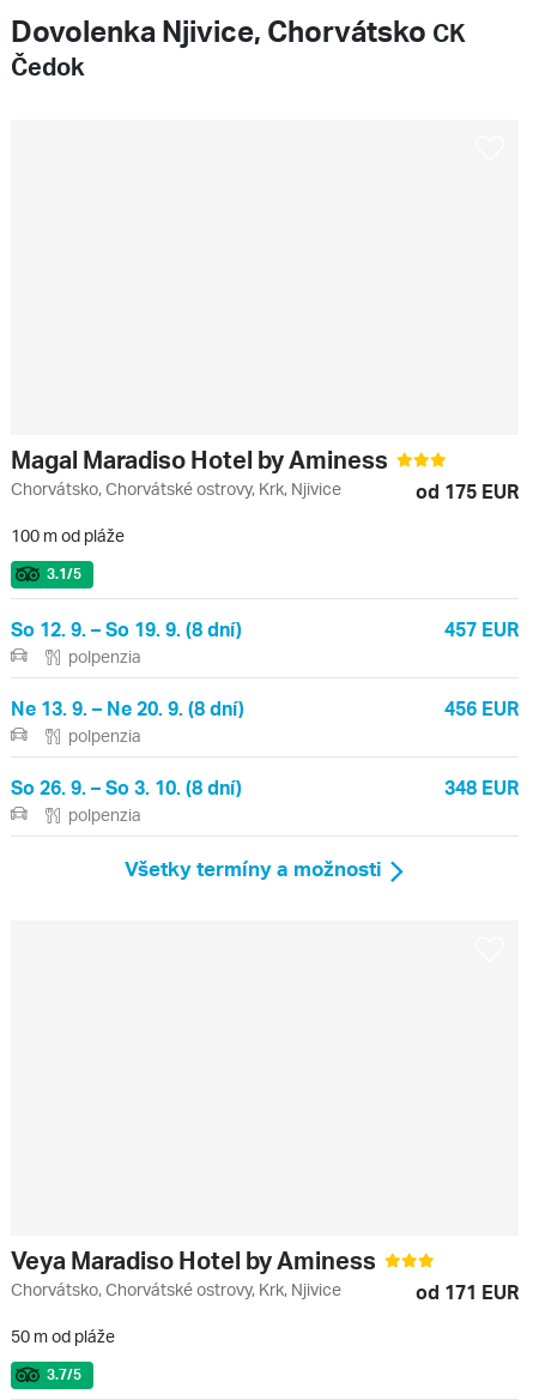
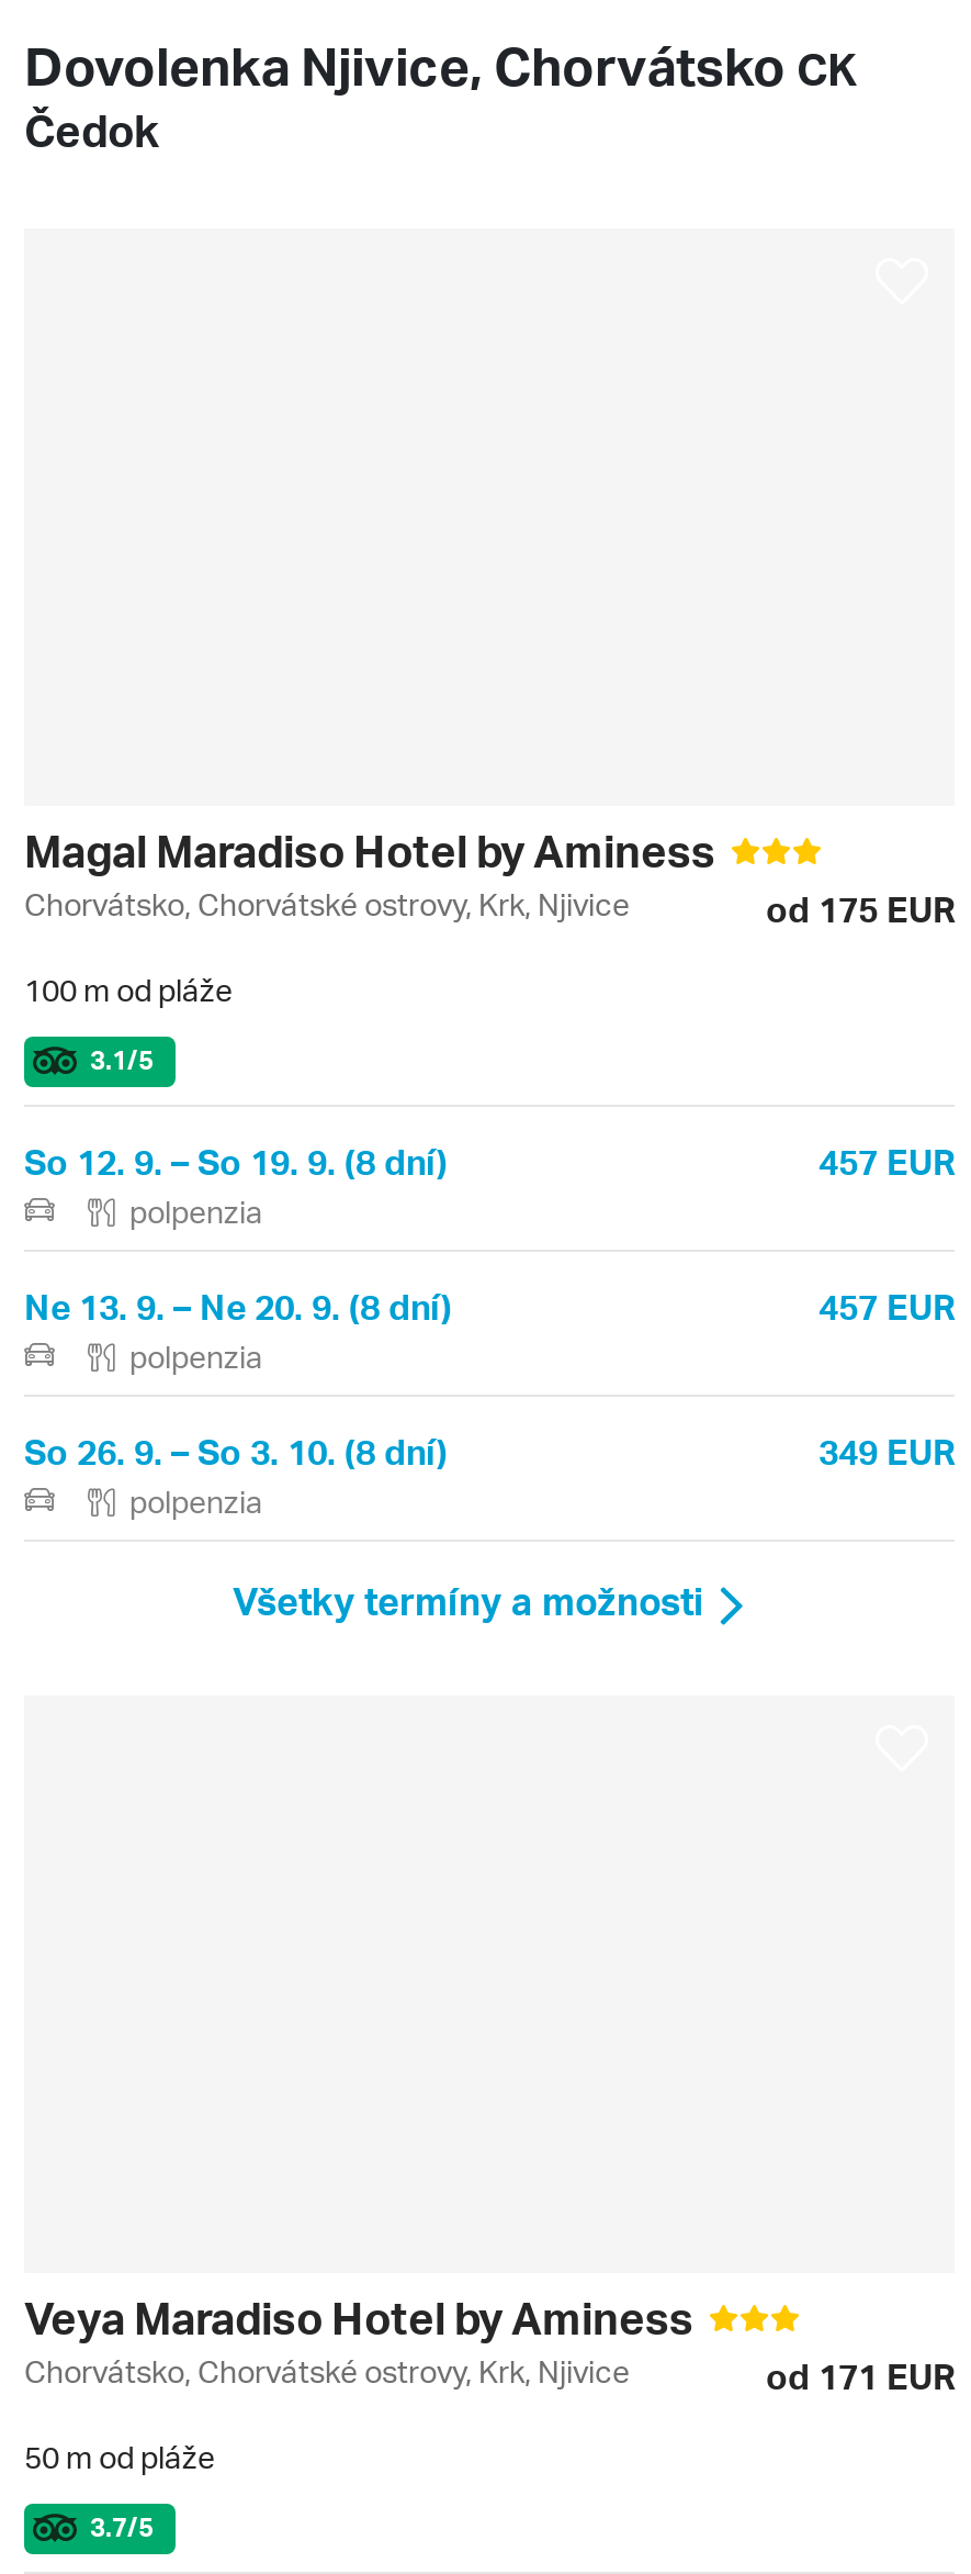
- 456 EUR
+ 457 EUR

- 348 EUR
+ 349 EUR
